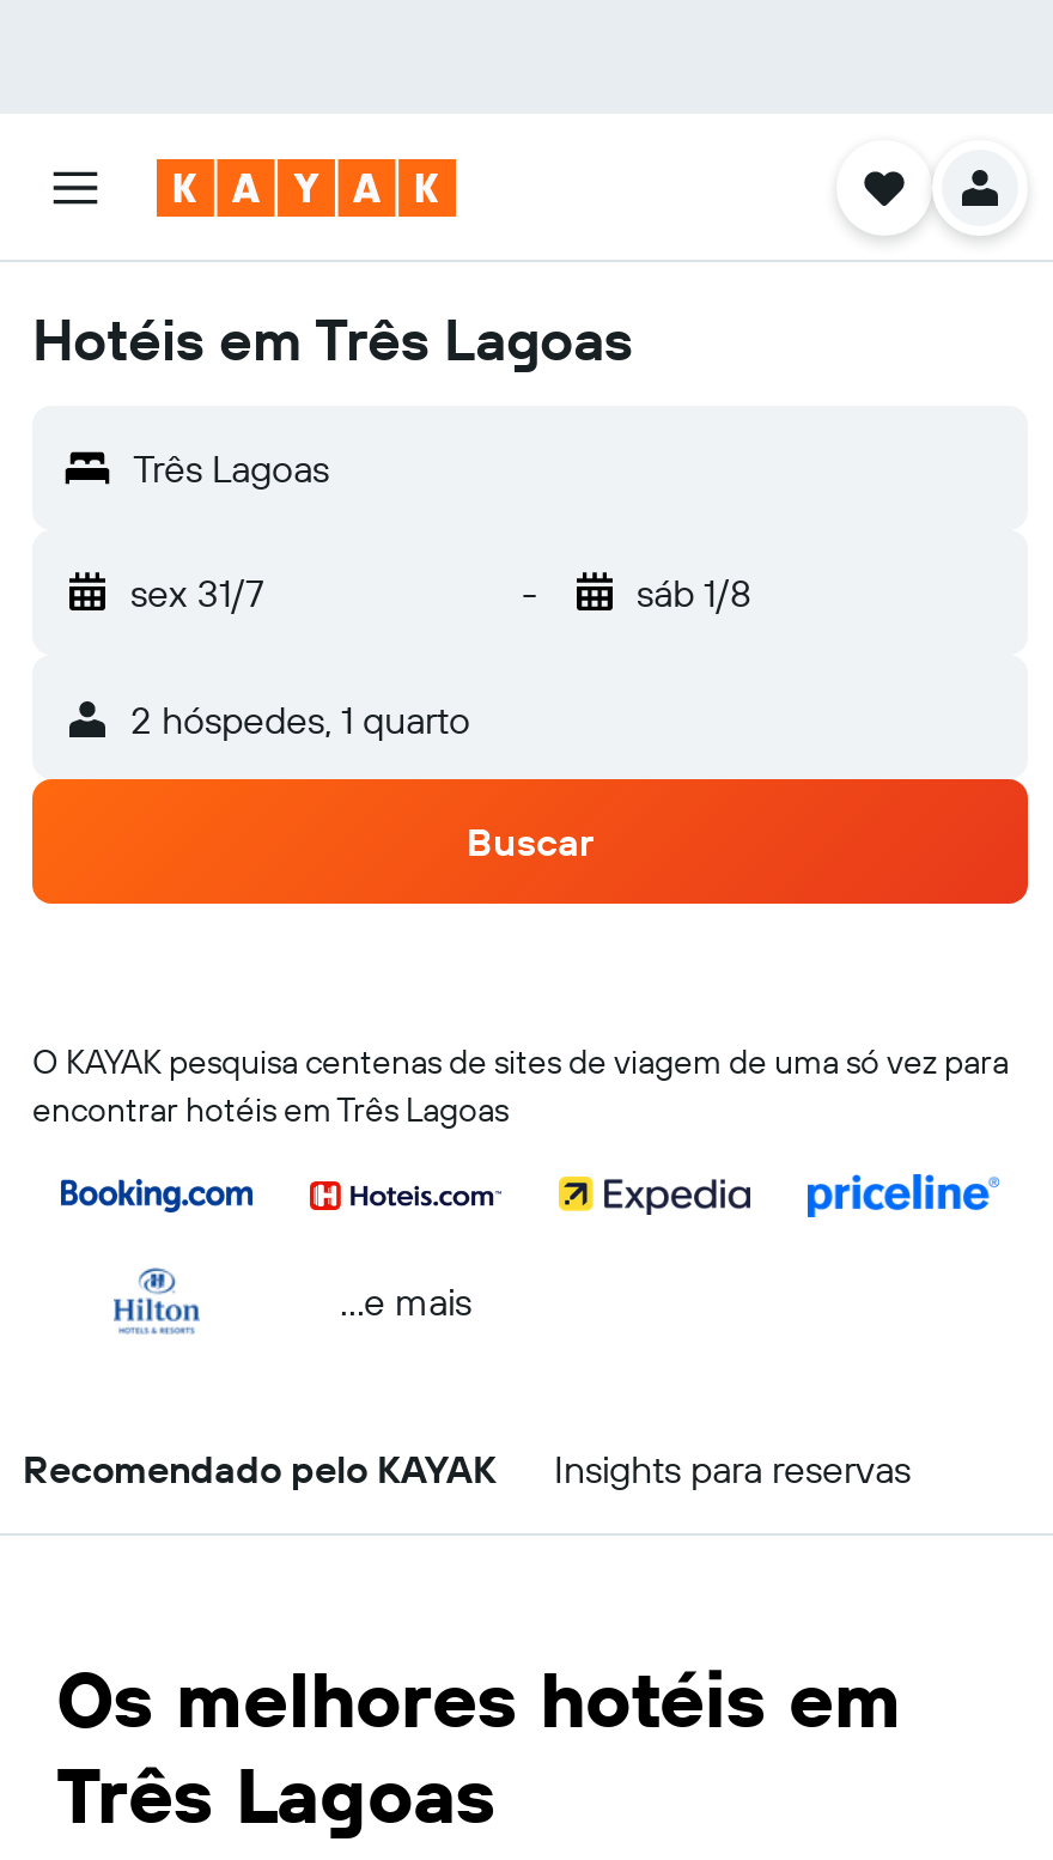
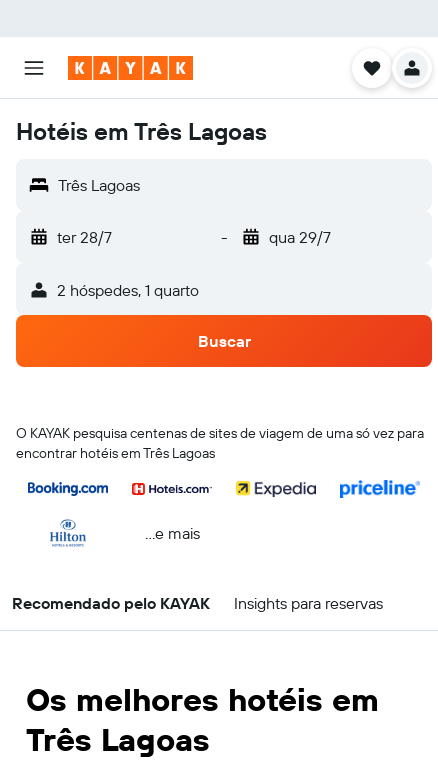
- sex 31/7
+ ter 28/7

- sáb 1/8
+ qua 29/7
